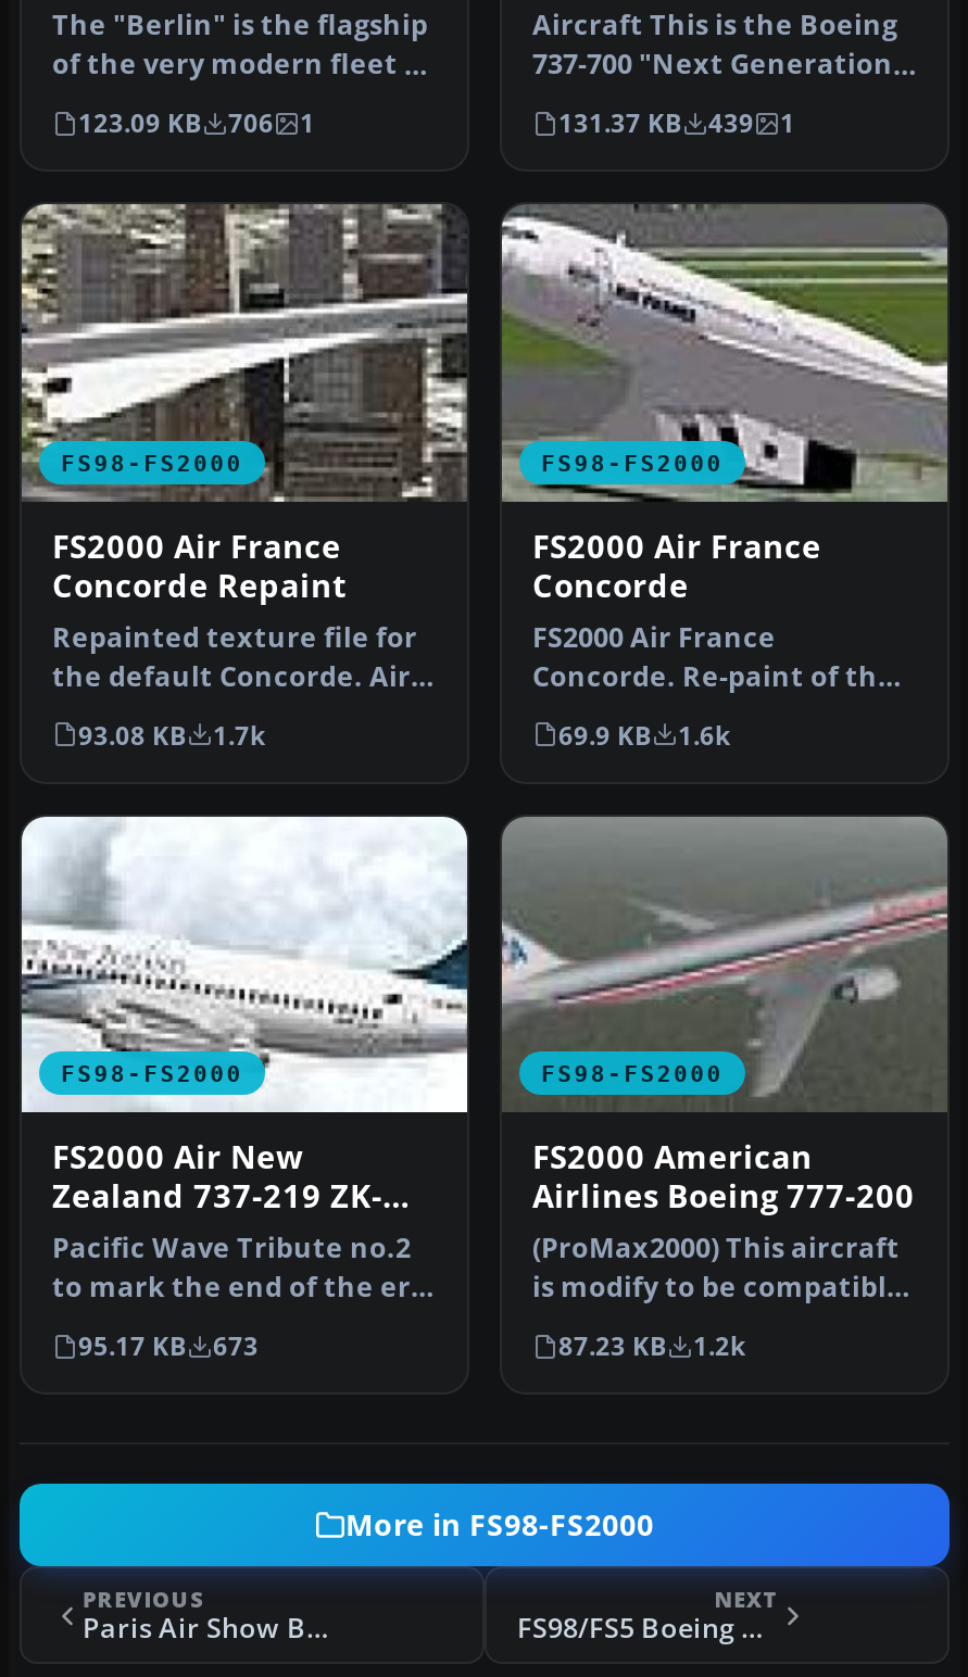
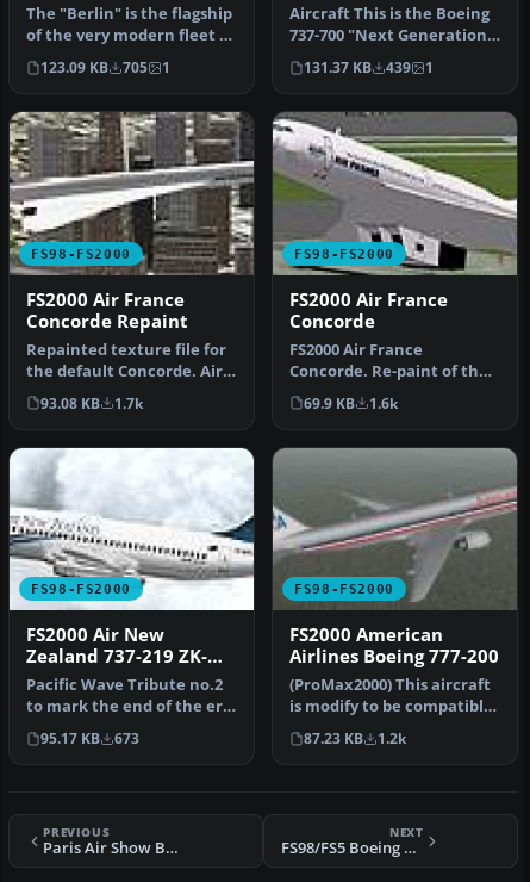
- 123.09 KB 706 1
+ 123.09 KB 705 1

- More in FS98-FS2000
